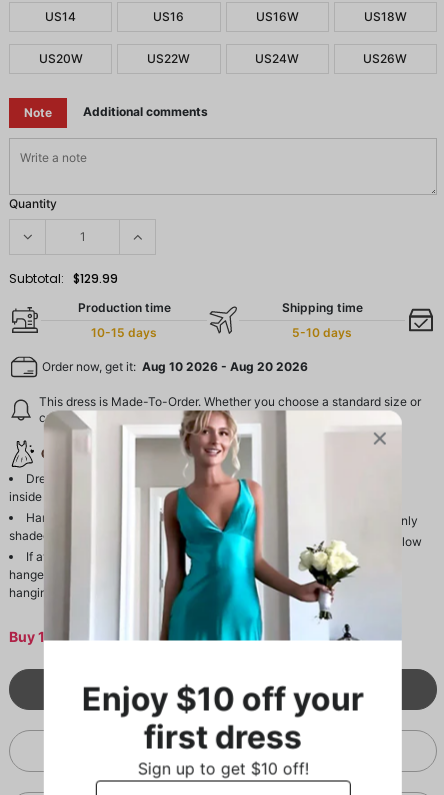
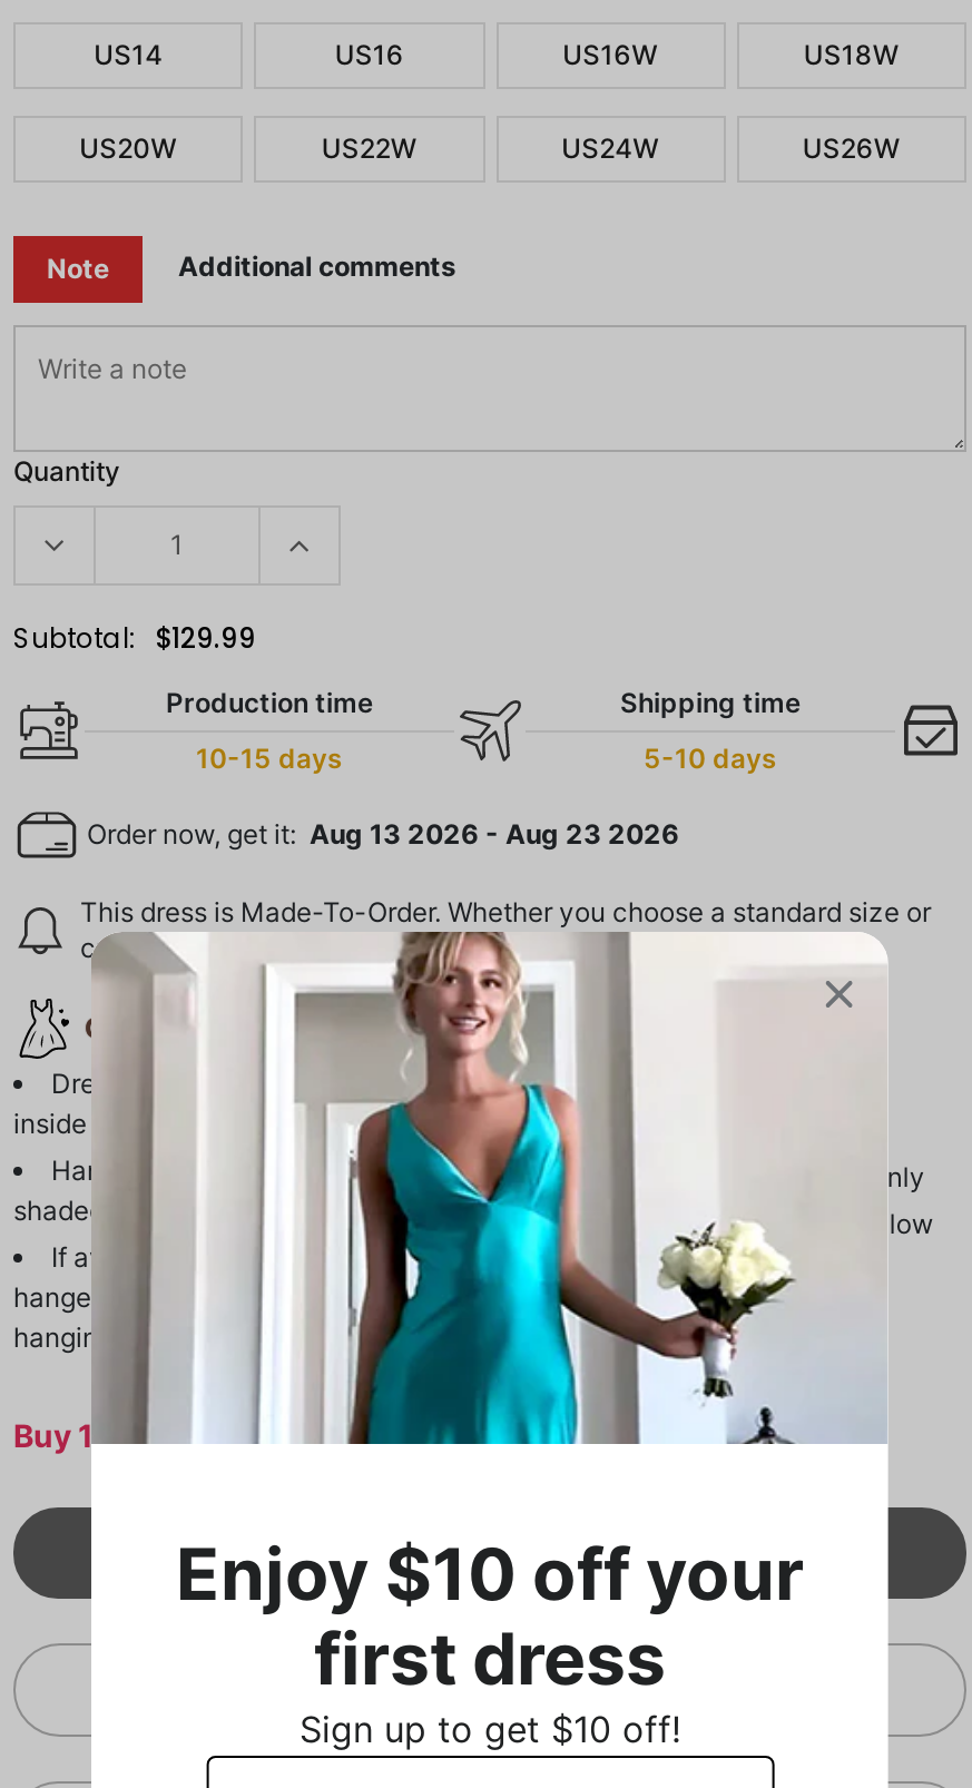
- Order now, get it: Aug 10 2026 - Aug 20 2026
+ Order now, get it: Aug 13 2026 - Aug 23 2026
